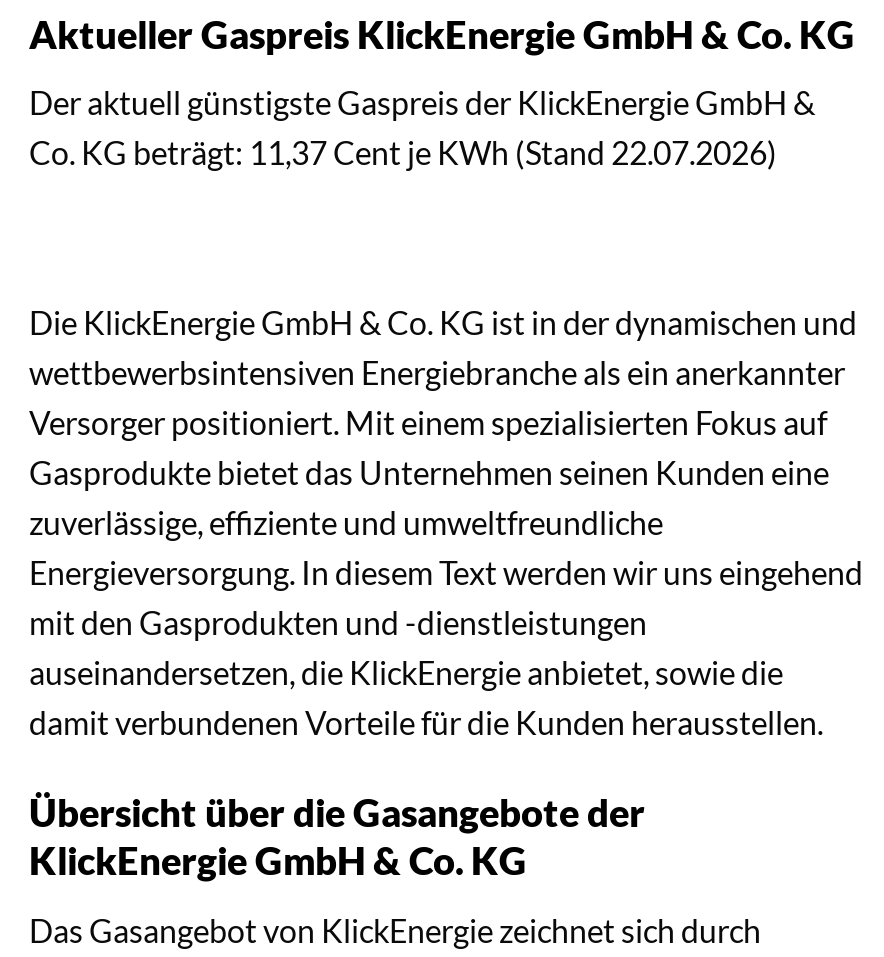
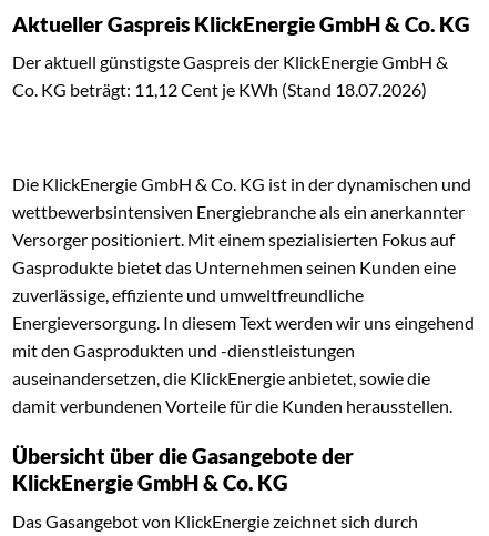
- Co. KG beträgt: 11,37 Cent je KWh (Stand 22.07.2026)
+ Co. KG beträgt: 11,12 Cent je KWh (Stand 18.07.2026)
